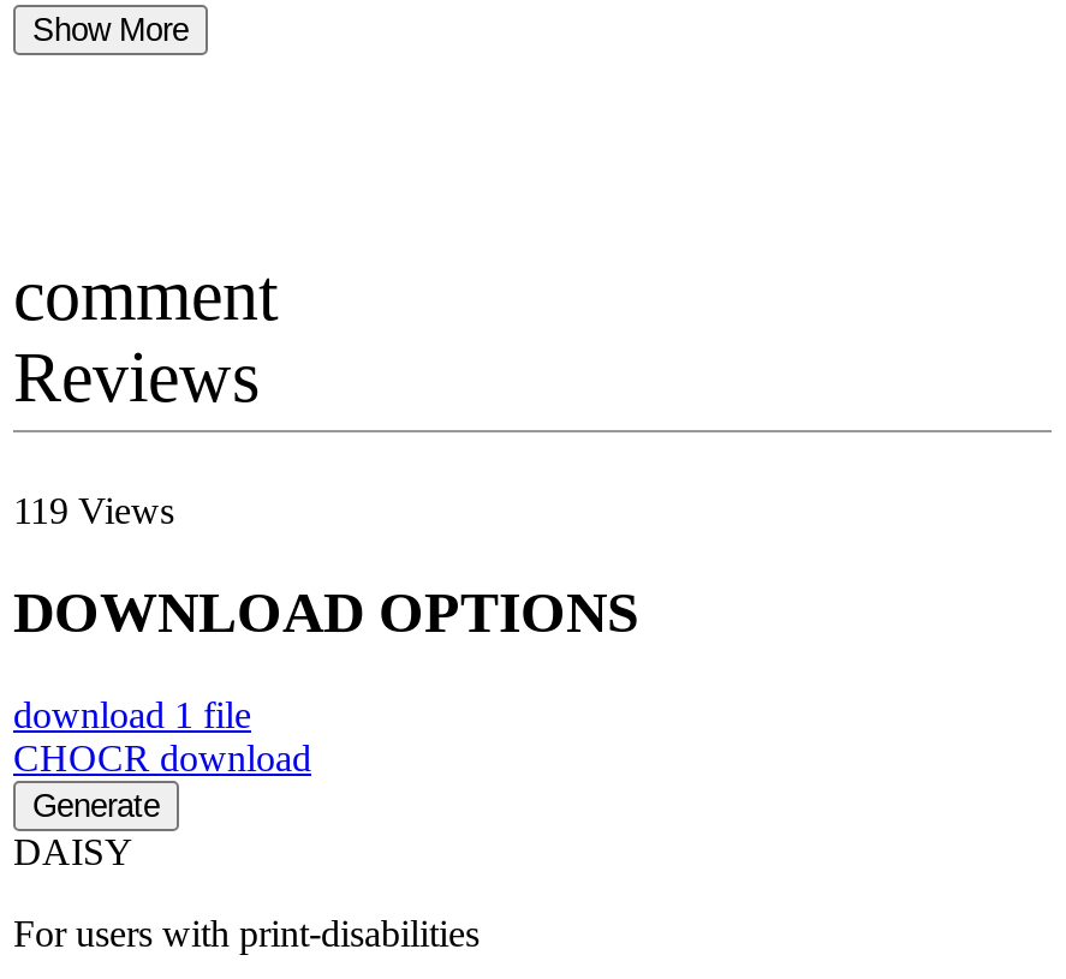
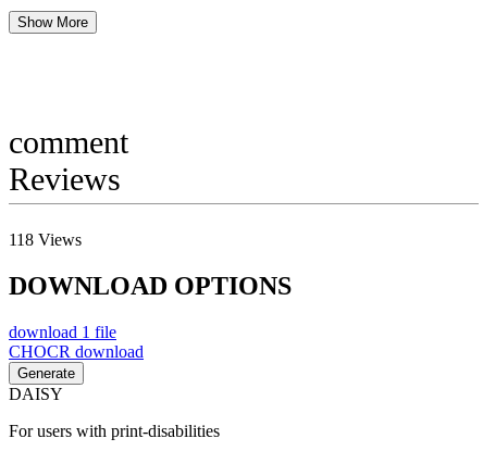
- 119 Views
+ 118 Views
